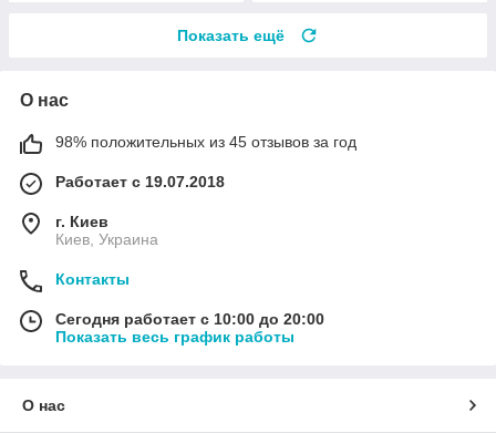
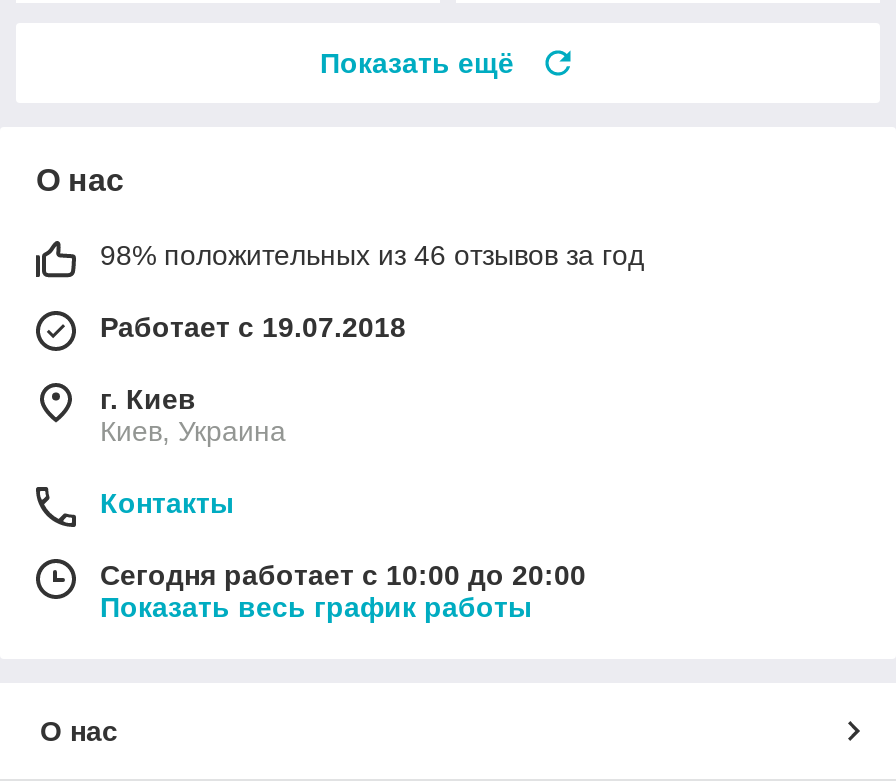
- 98% положительных из 45 отзывов за год
+ 98% положительных из 46 отзывов за год
